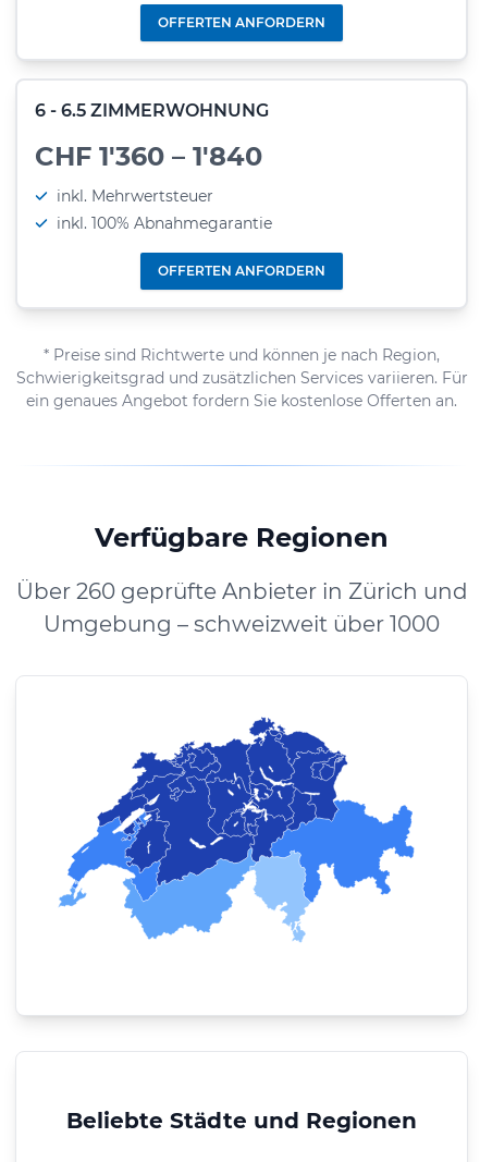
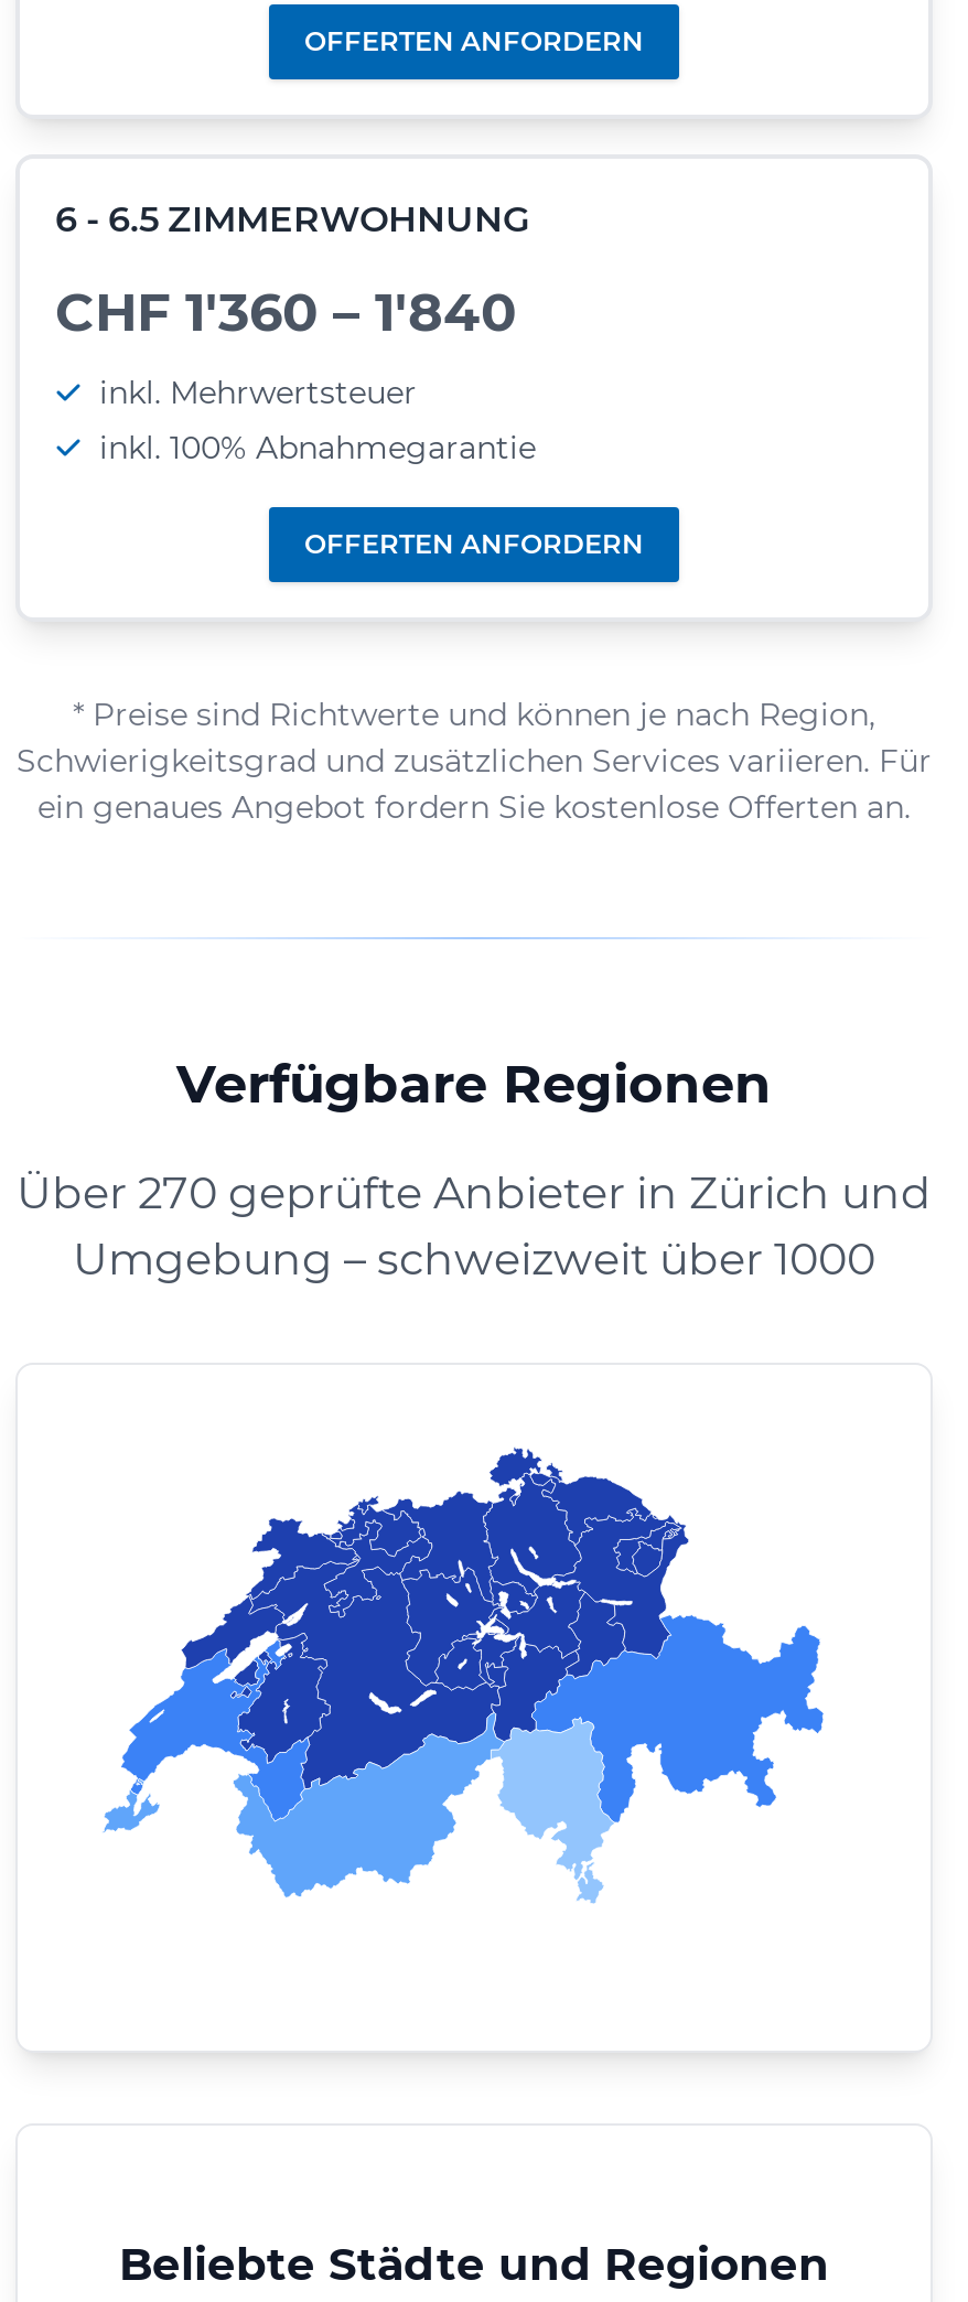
- Über 260 geprüfte Anbieter in Zürich und
+ Über 270 geprüfte Anbieter in Zürich und
